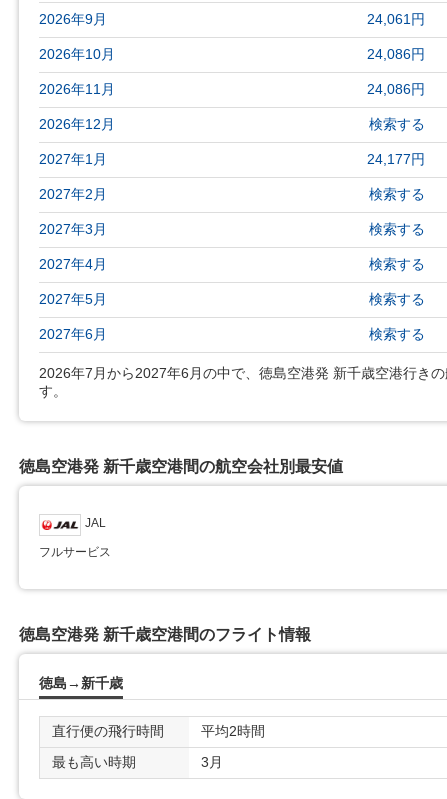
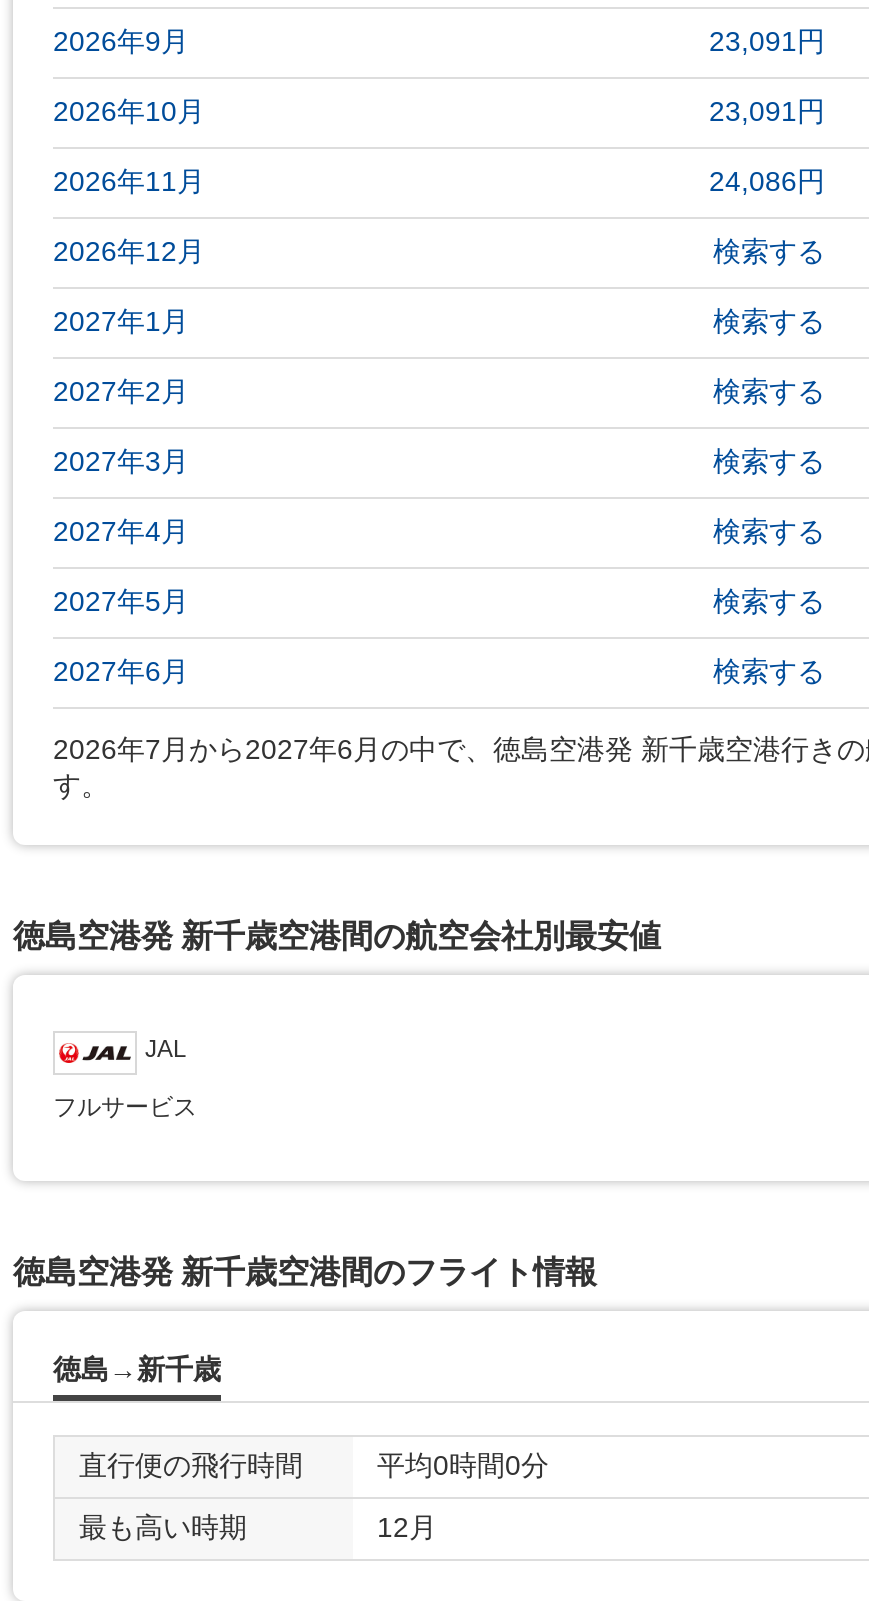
- 24,061円
+ 23,091円

- 24,086円
+ 23,091円

- 24,177円
+ 検索する

- 平均2時間
+ 平均0時間0分

- 3月
+ 12月
